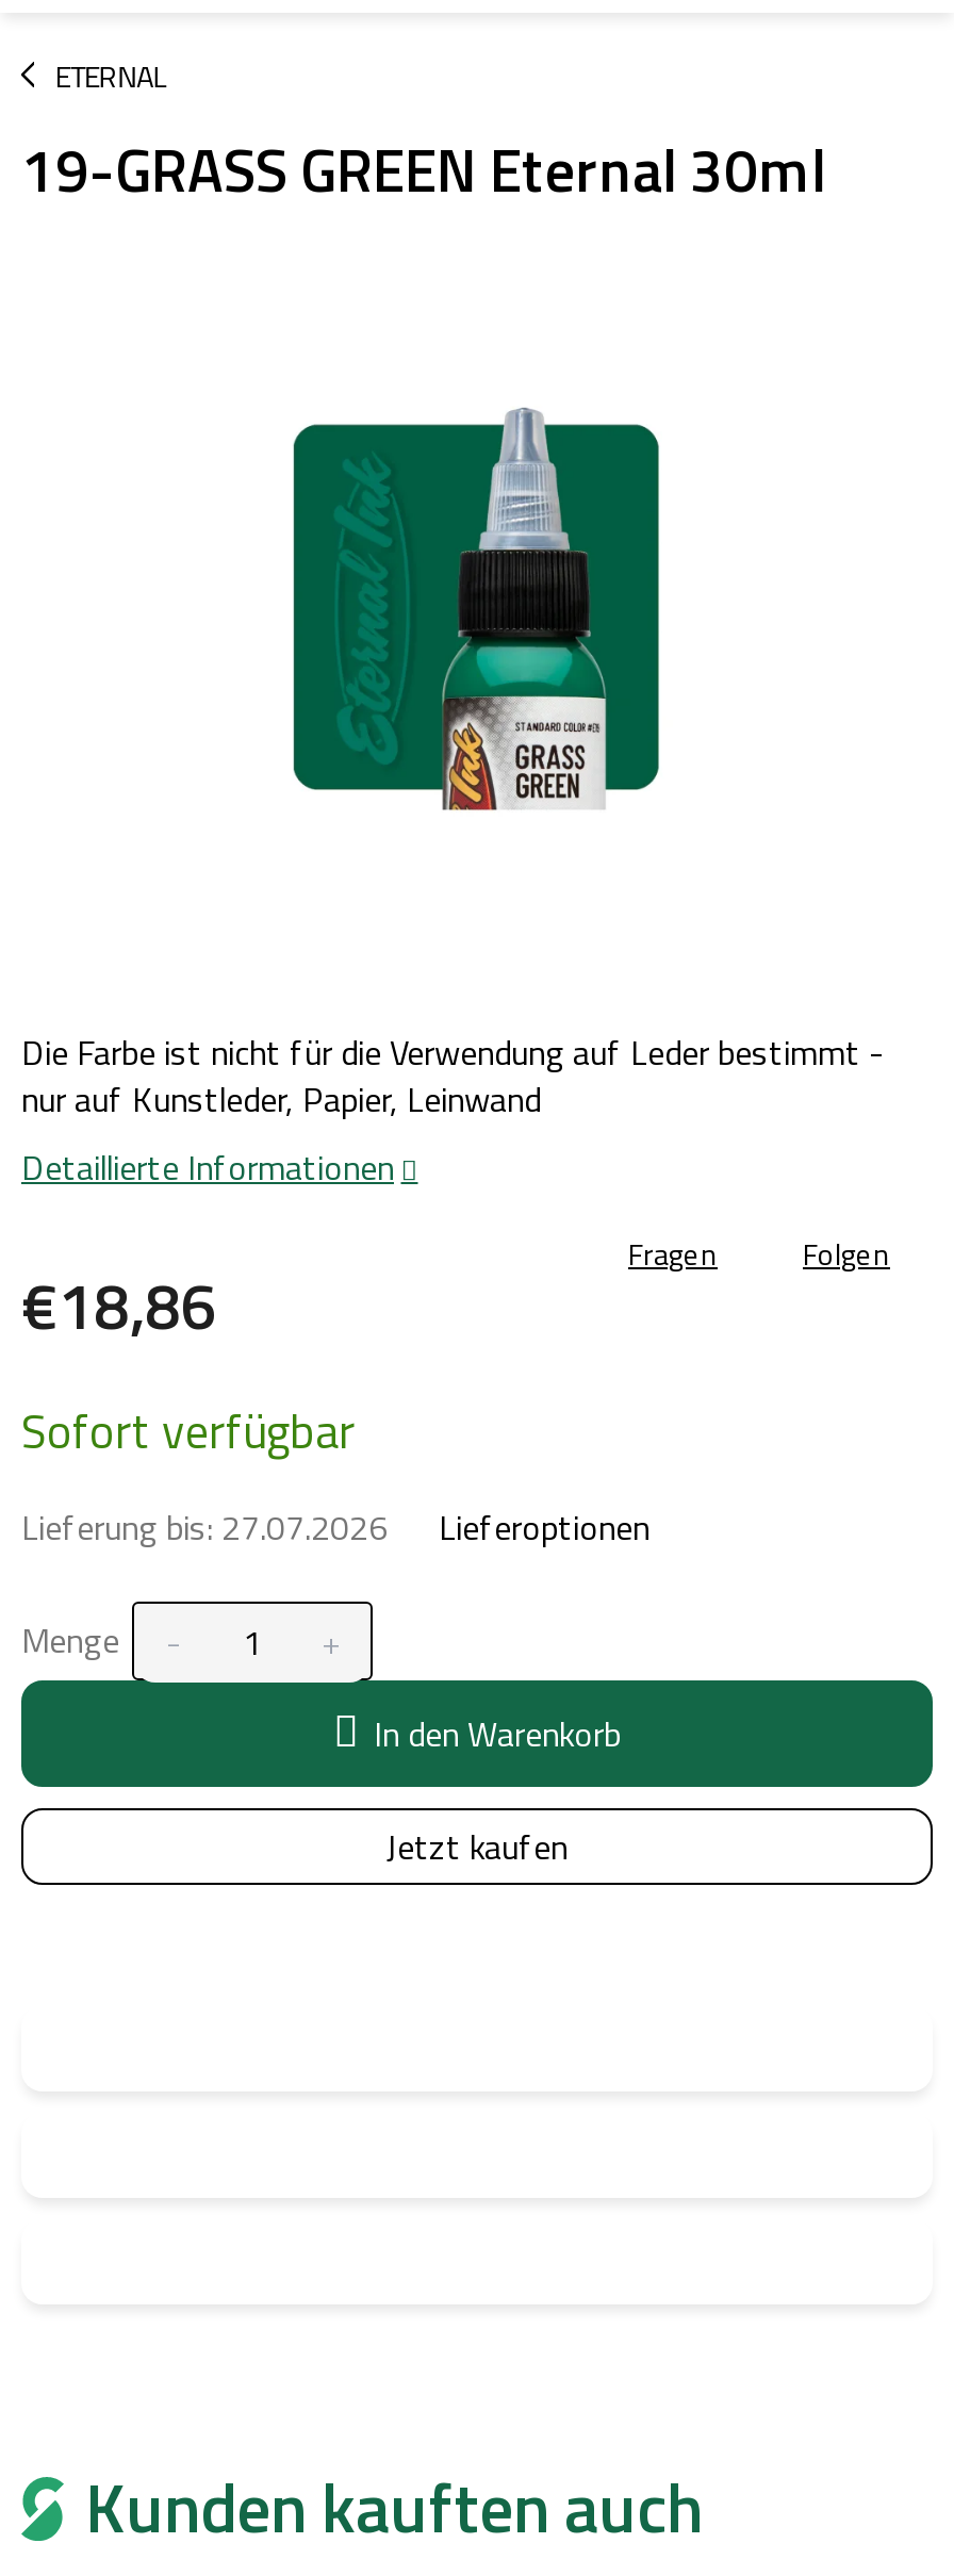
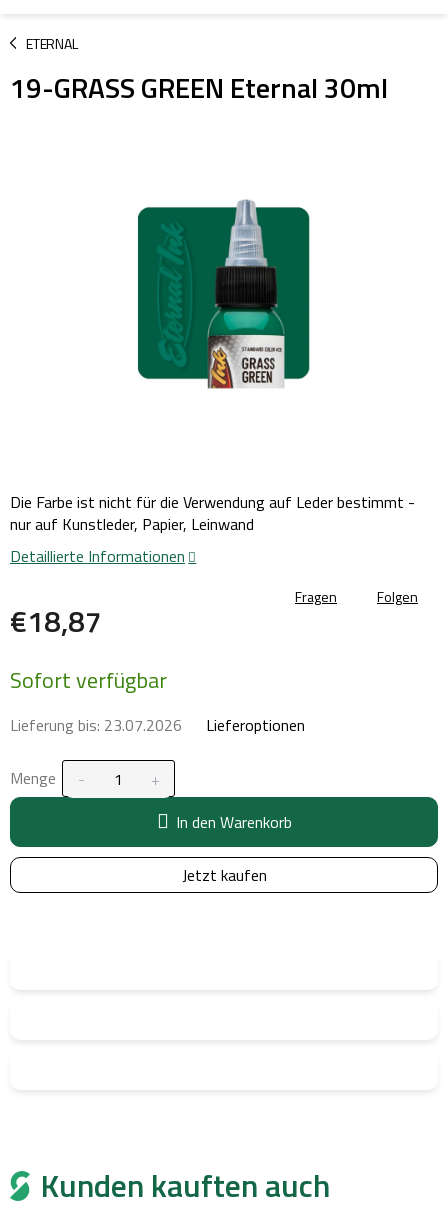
- €18,86
+ €18,87

- Lieferung bis: 27.07.2026
+ Lieferung bis: 23.07.2026
